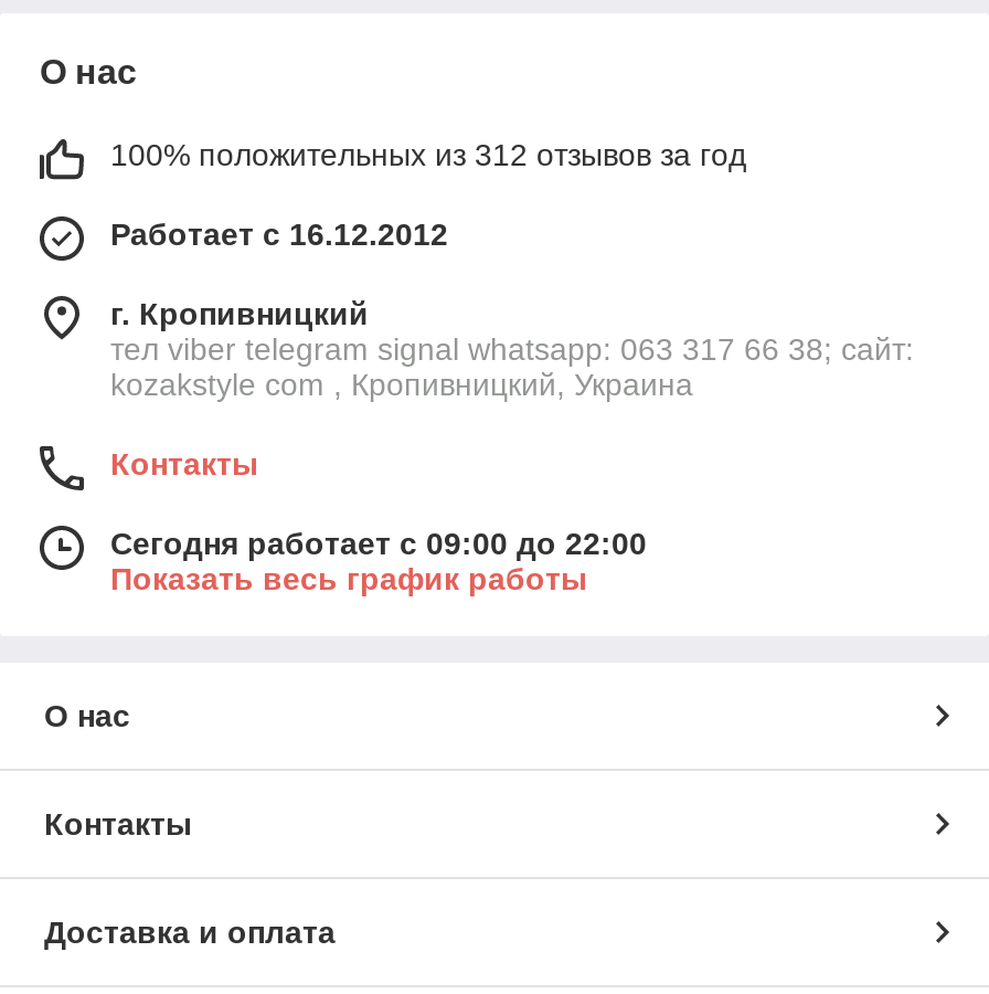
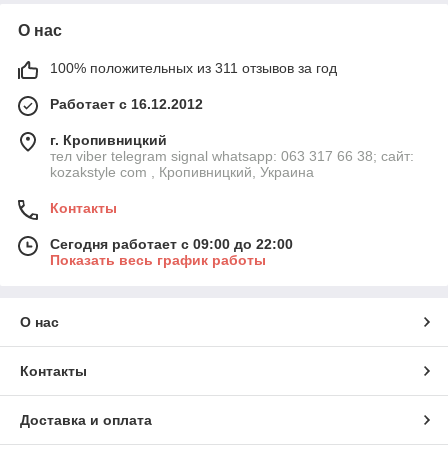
- 100% положительных из 312 отзывов за год
+ 100% положительных из 311 отзывов за год
